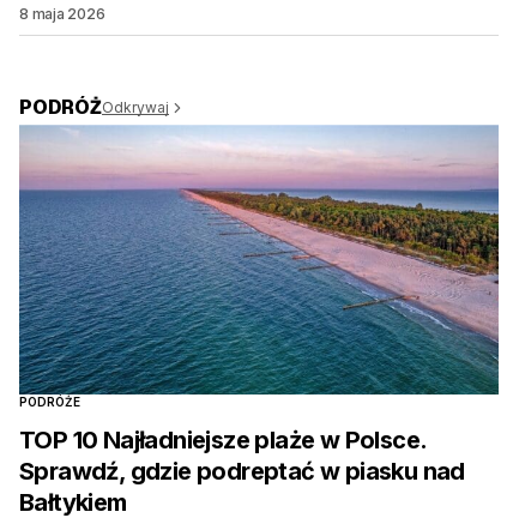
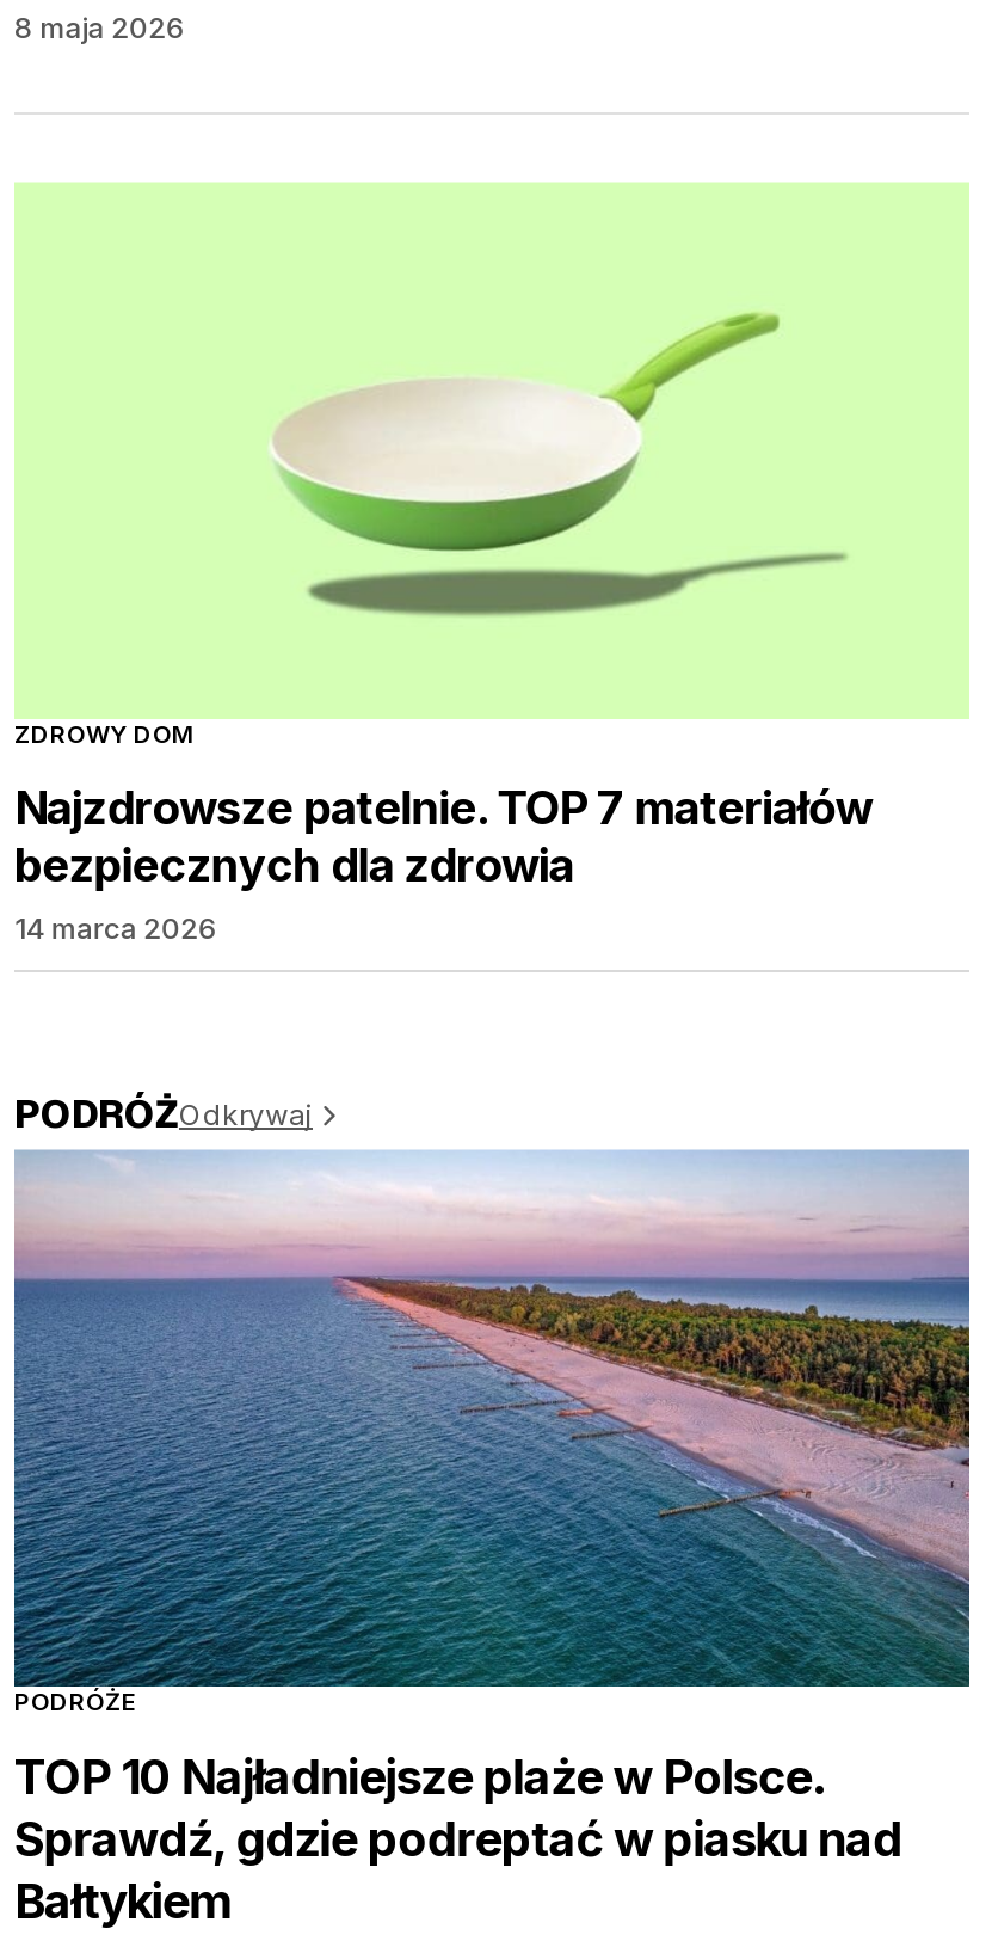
+ [image]
+ ZDROWY DOM
+ Najzdrowsze patelnie. TOP 7 materiałów
+ bezpiecznych dla zdrowia
+ 14 marca 2026
